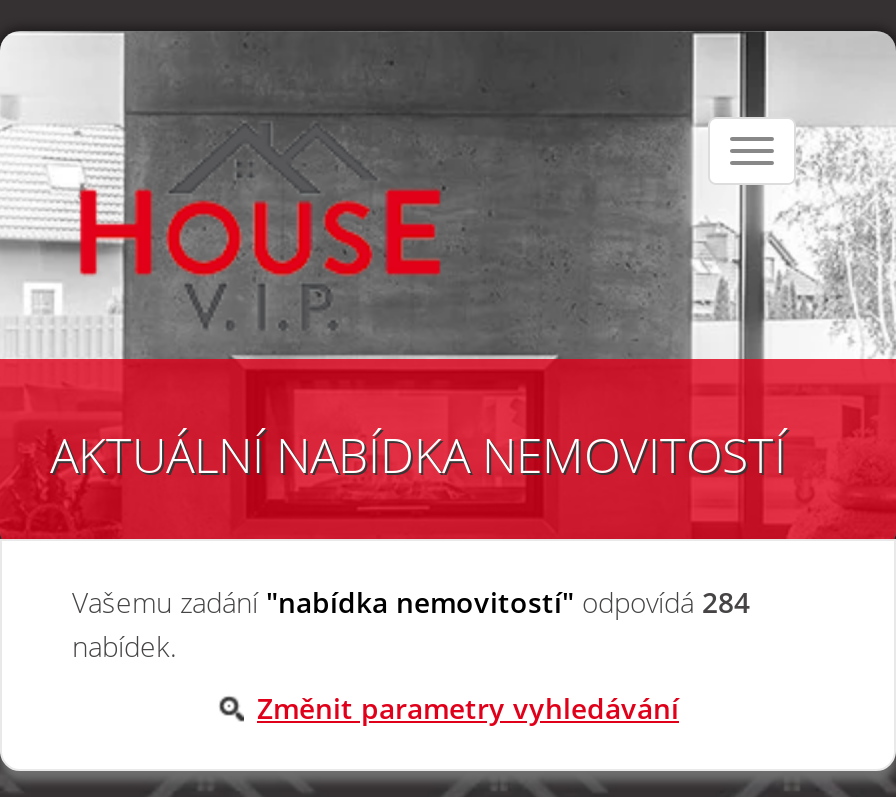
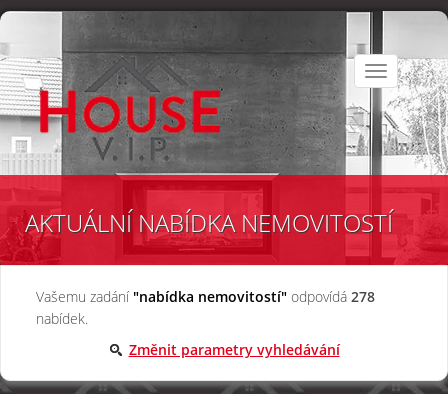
- Vašemu zadání "nabídka nemovitostí" odpovídá 284
+ Vašemu zadání "nabídka nemovitostí" odpovídá 278
